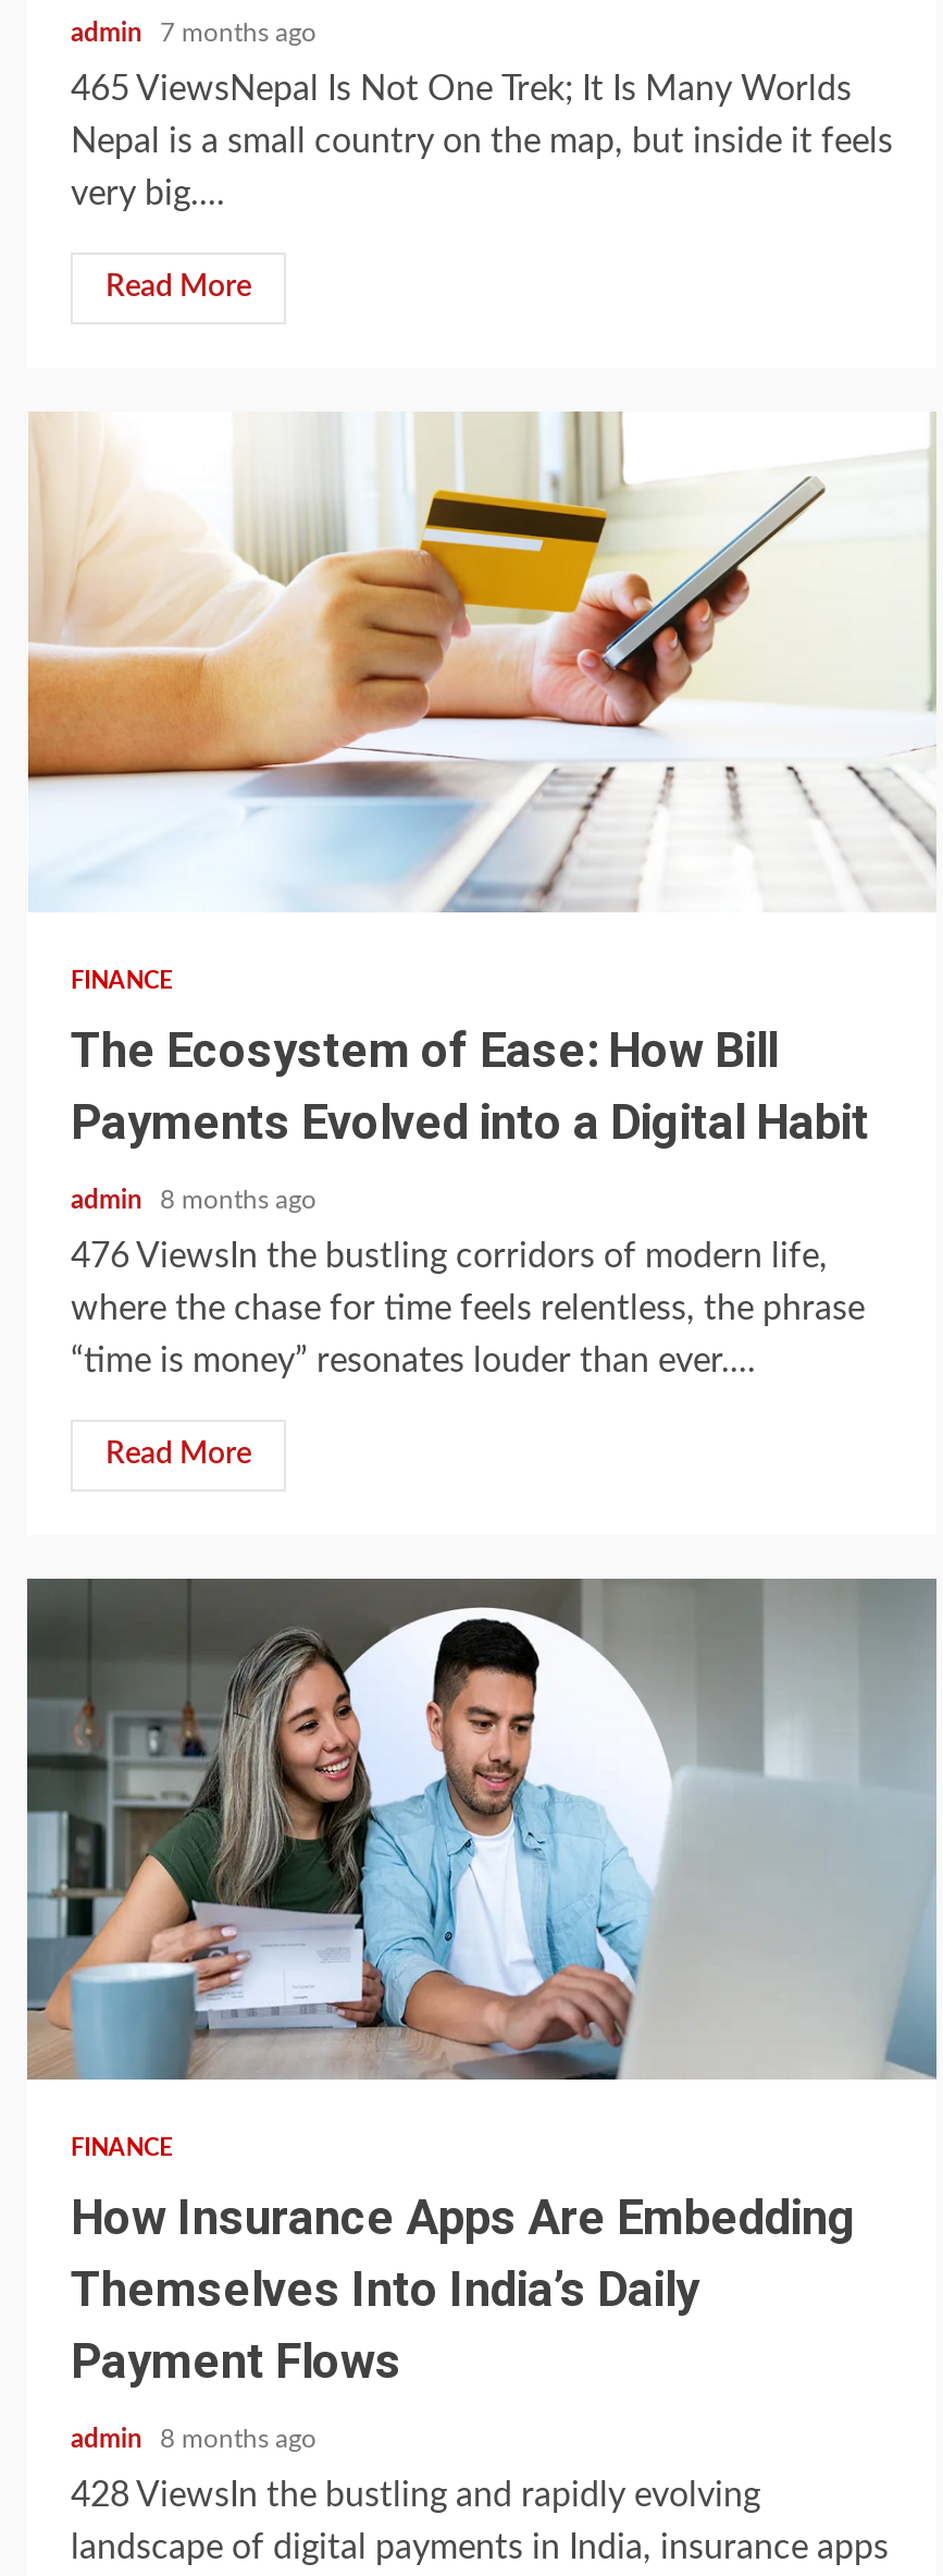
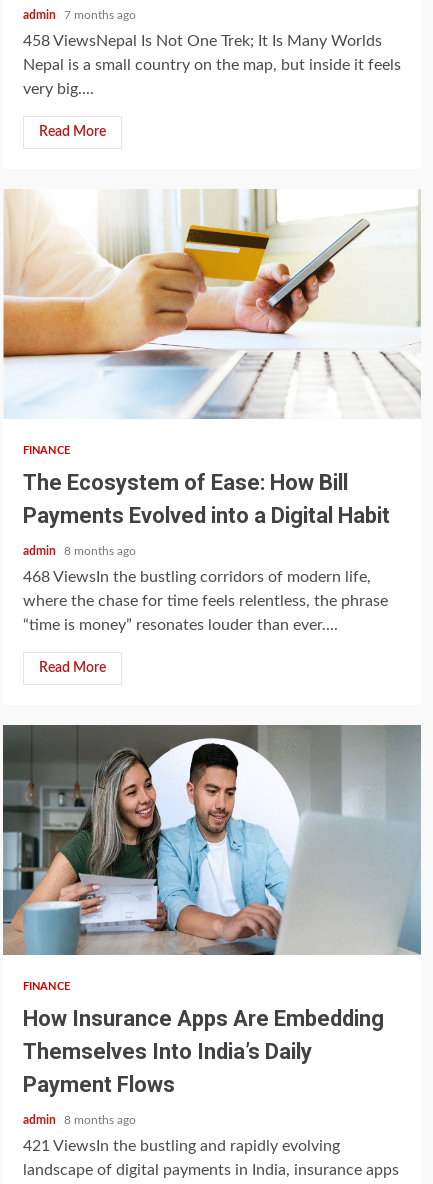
- 465 ViewsNepal Is Not One Trek; It Is Many Worlds
+ 458 ViewsNepal Is Not One Trek; It Is Many Worlds

- 476 ViewsIn the bustling corridors of modern life,
+ 468 ViewsIn the bustling corridors of modern life,

- 428 ViewsIn the bustling and rapidly evolving
+ 421 ViewsIn the bustling and rapidly evolving
